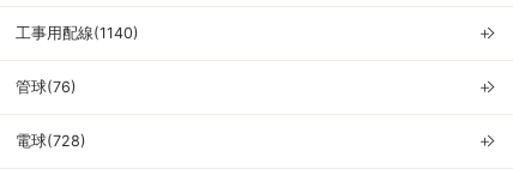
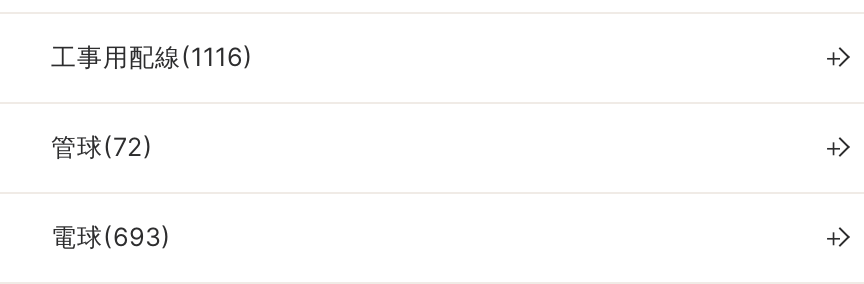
- 工事用配線(1140)
+ 工事用配線(1116)

- 管球(76)
+ 管球(72)

- 電球(728)
+ 電球(693)
